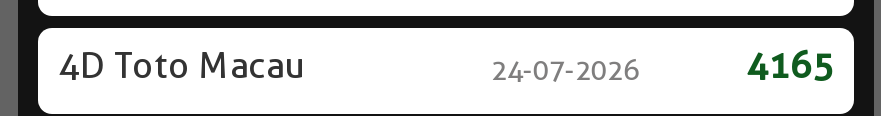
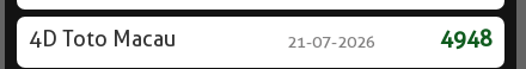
- 24-07-2026
+ 21-07-2026

- 4165
+ 4948
